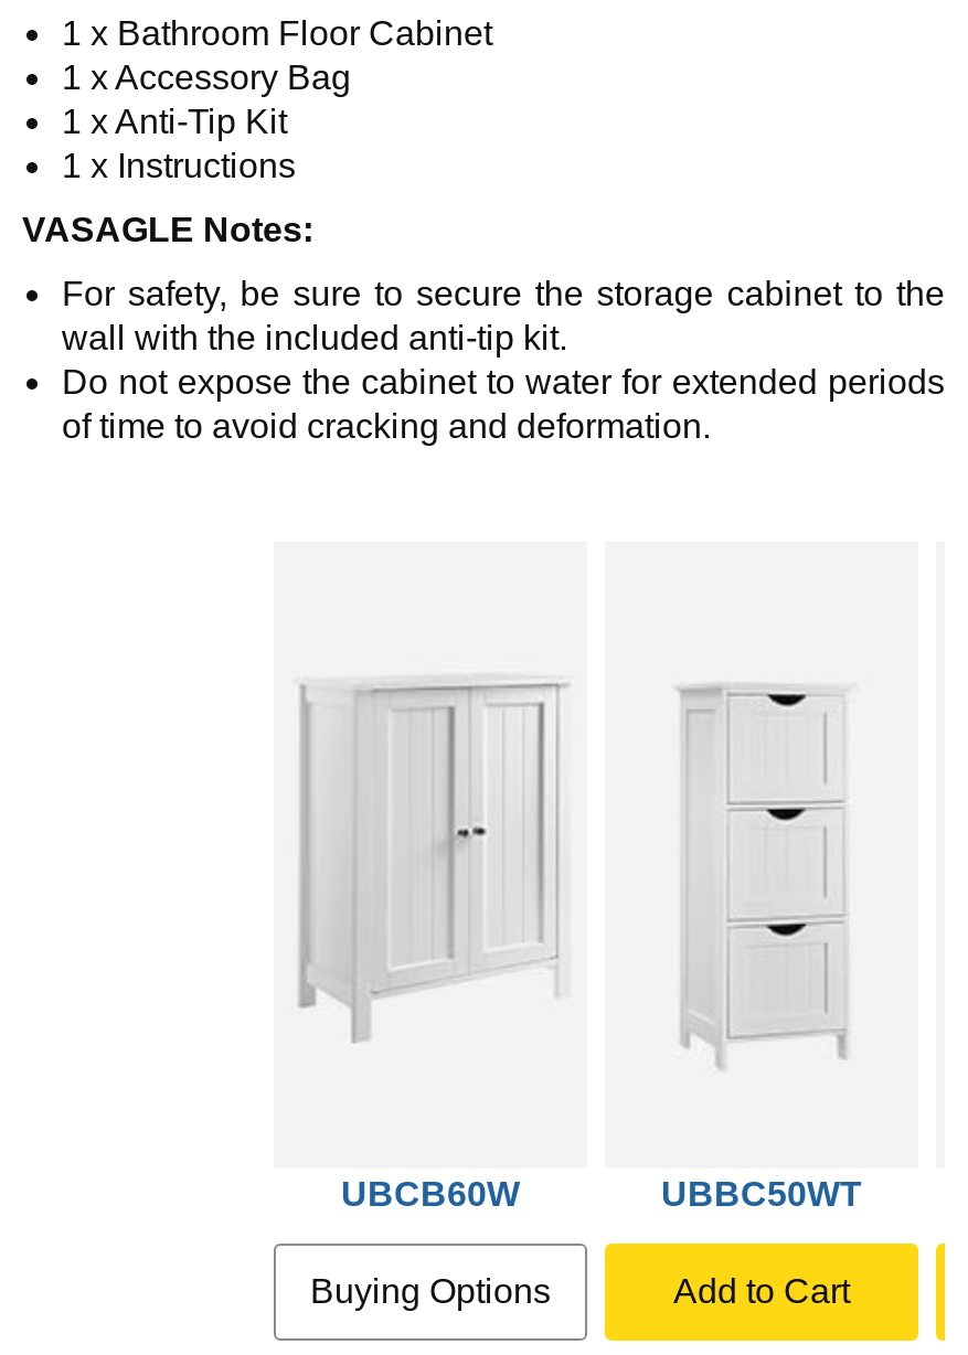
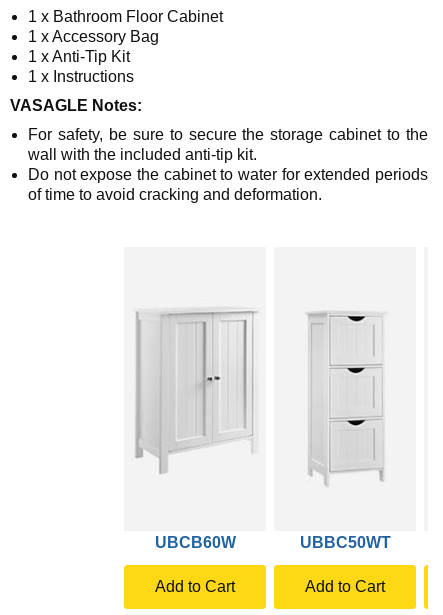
- Buying Options
+ Add to Cart
